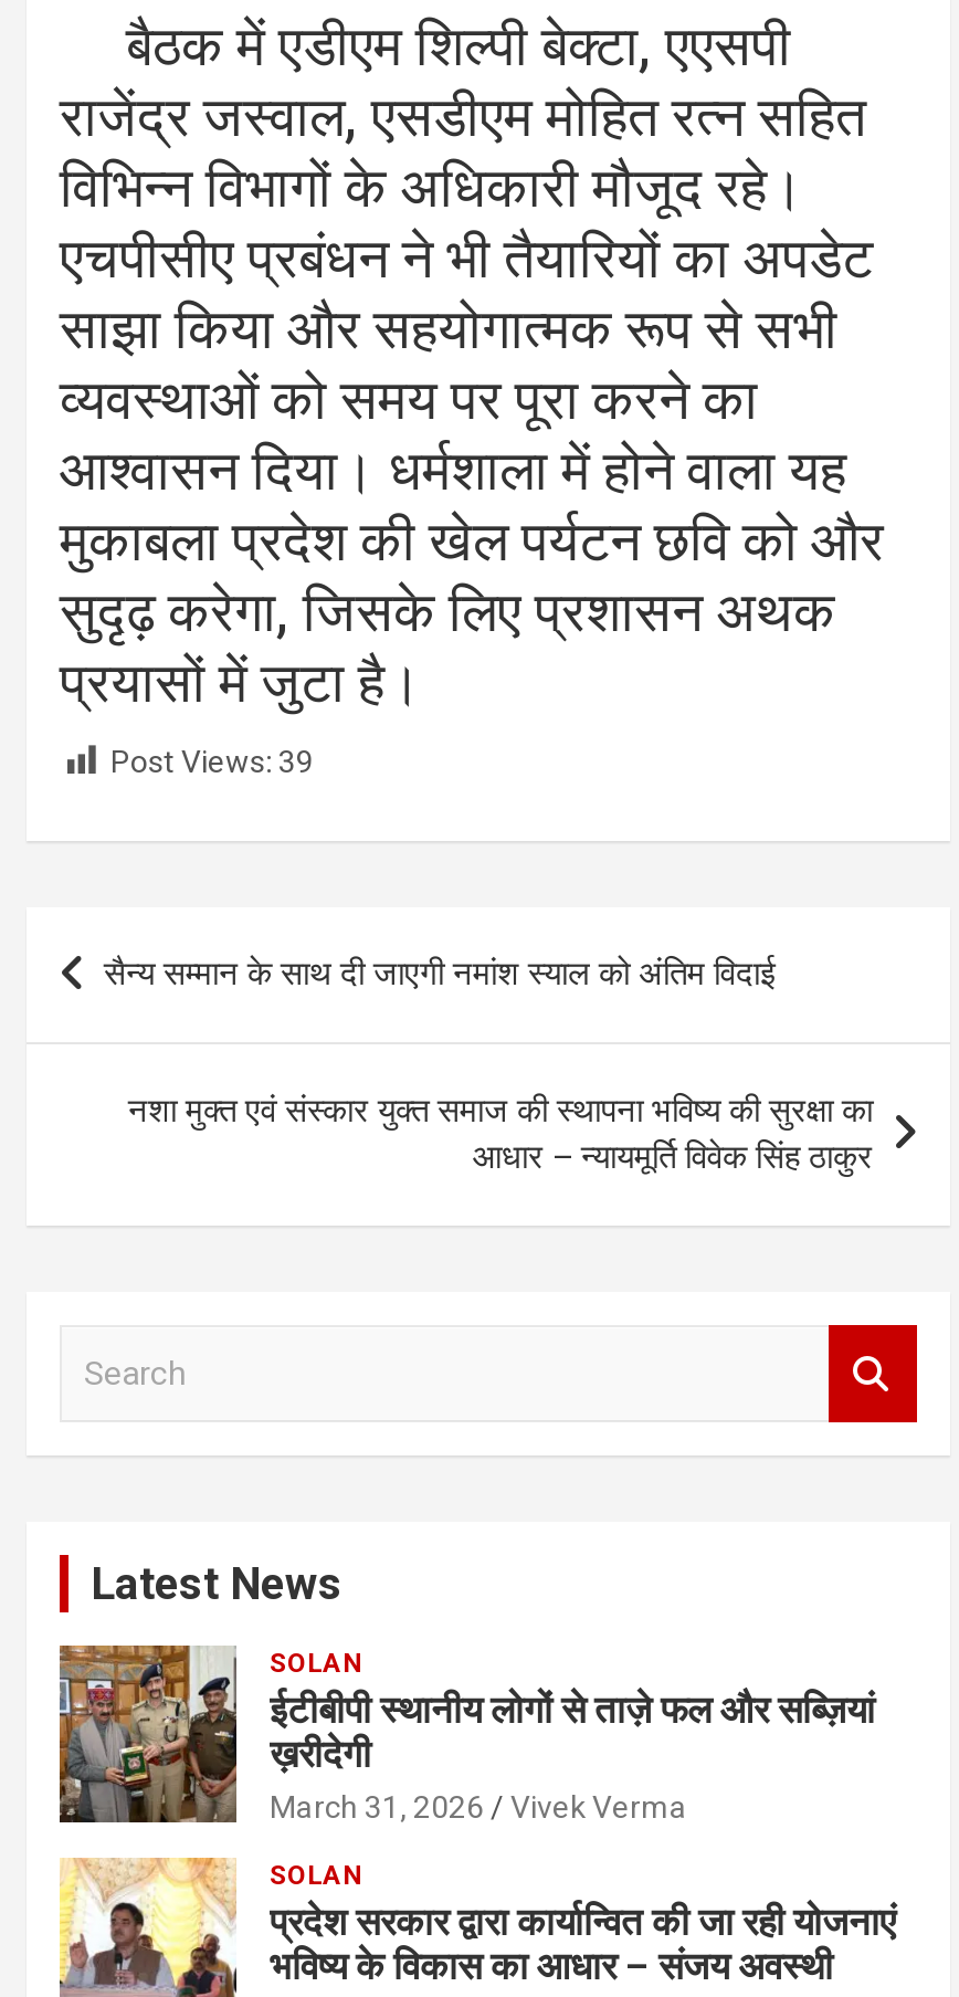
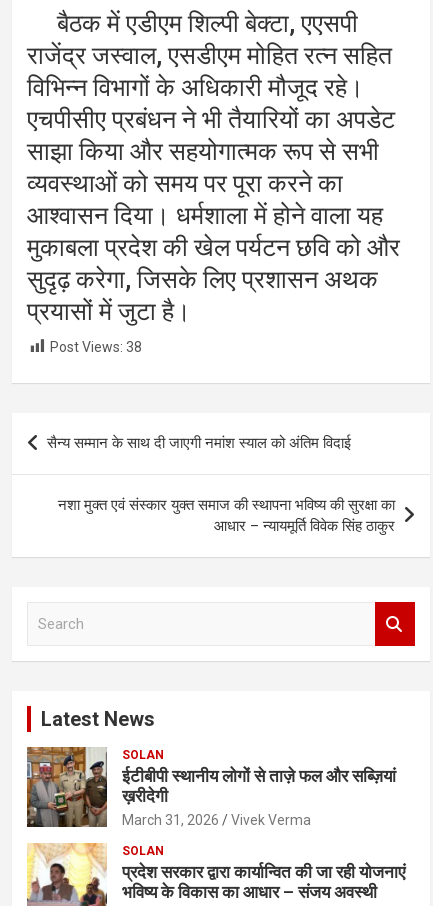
- Post Views: 39
+ Post Views: 38
